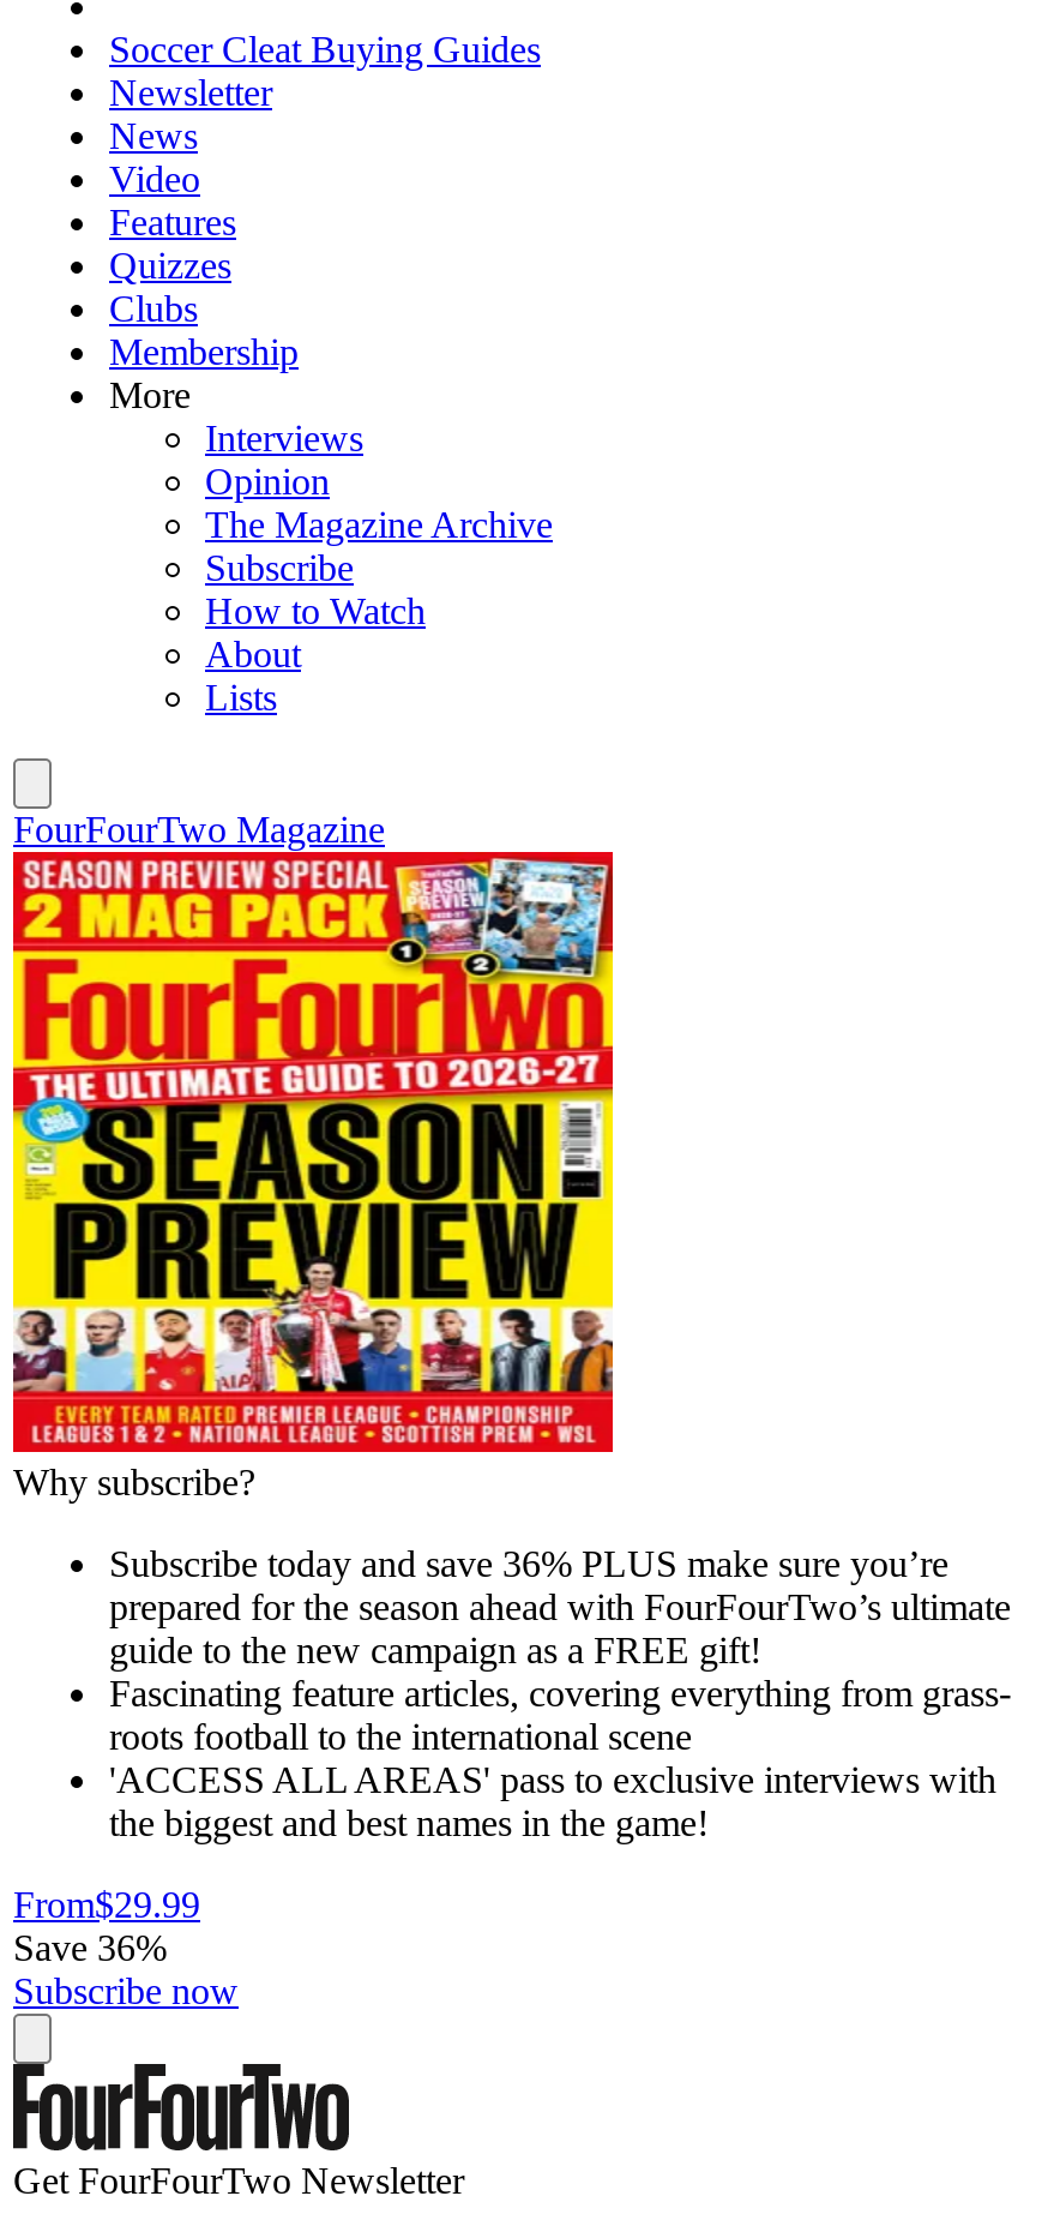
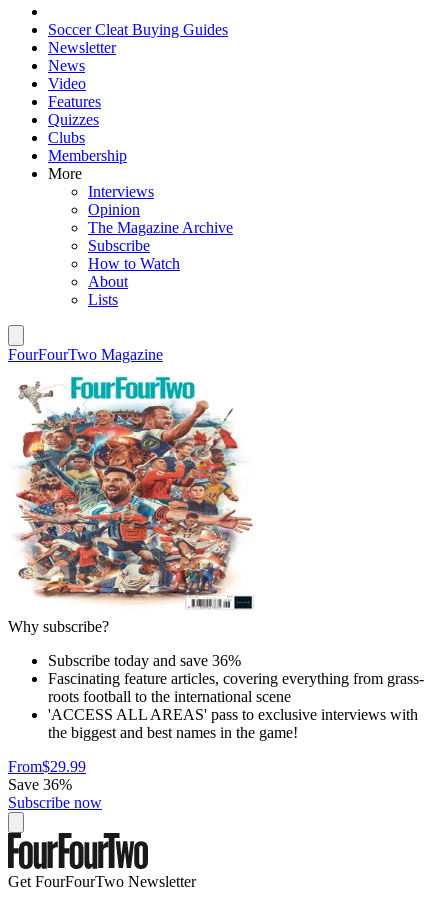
- [image]
- Subscribe today and save 36% PLUS make sure you’re
- prepared for the season ahead with FourFourTwo’s ultimate
- guide to the new campaign as a FREE gift!
+ [image]
+ Subscribe today and save 36%
